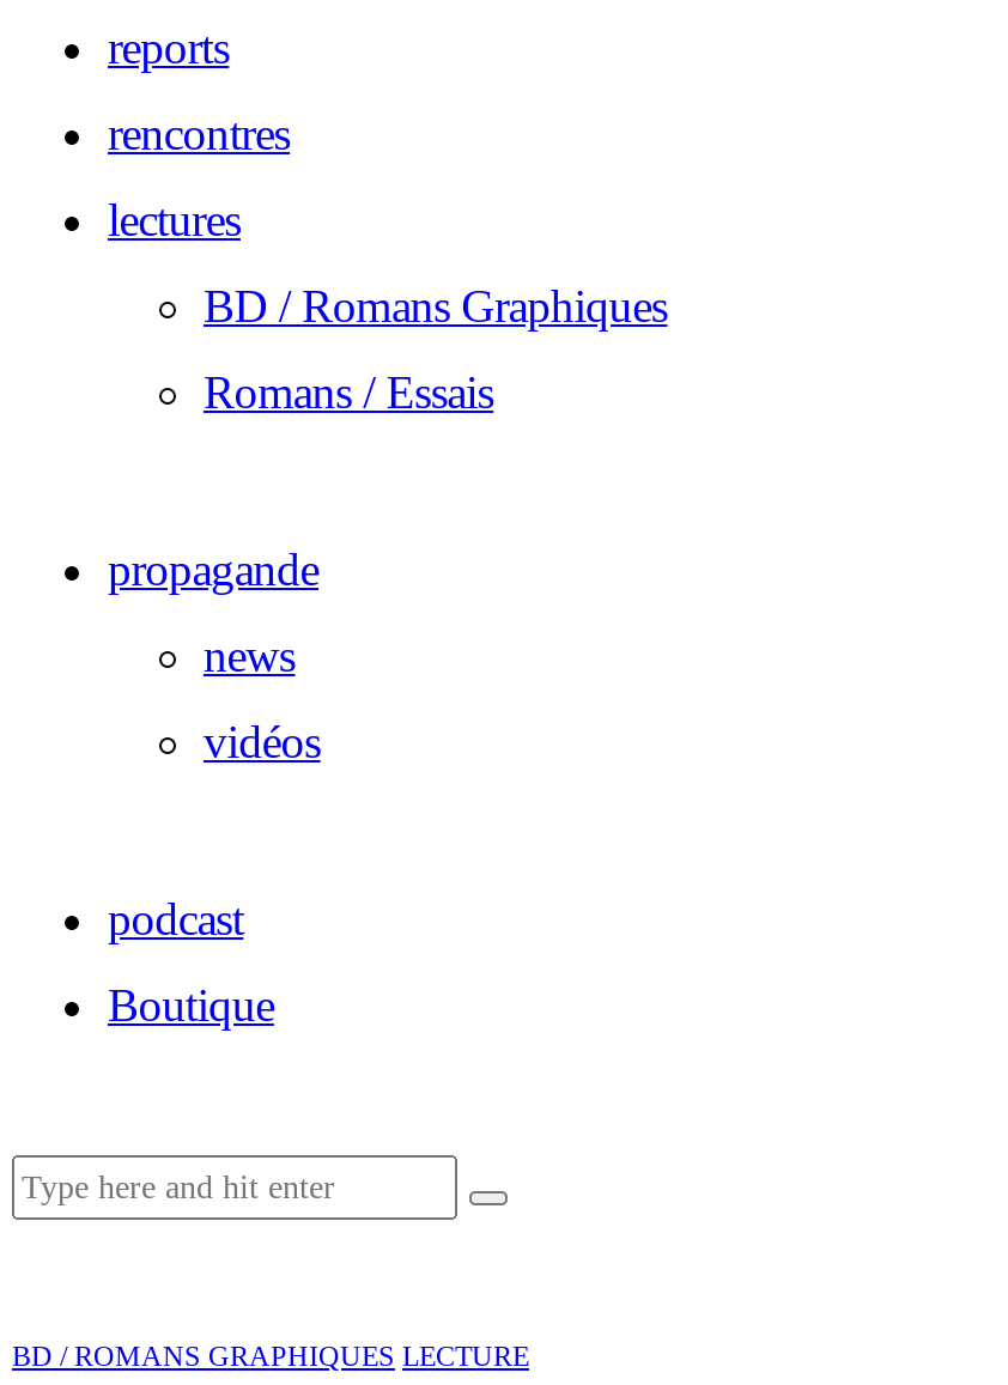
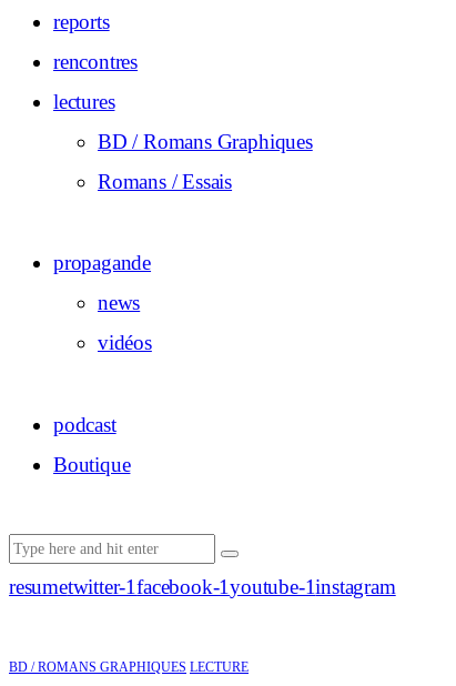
+ resumetwitter-1facebook-1youtube-1instagram
